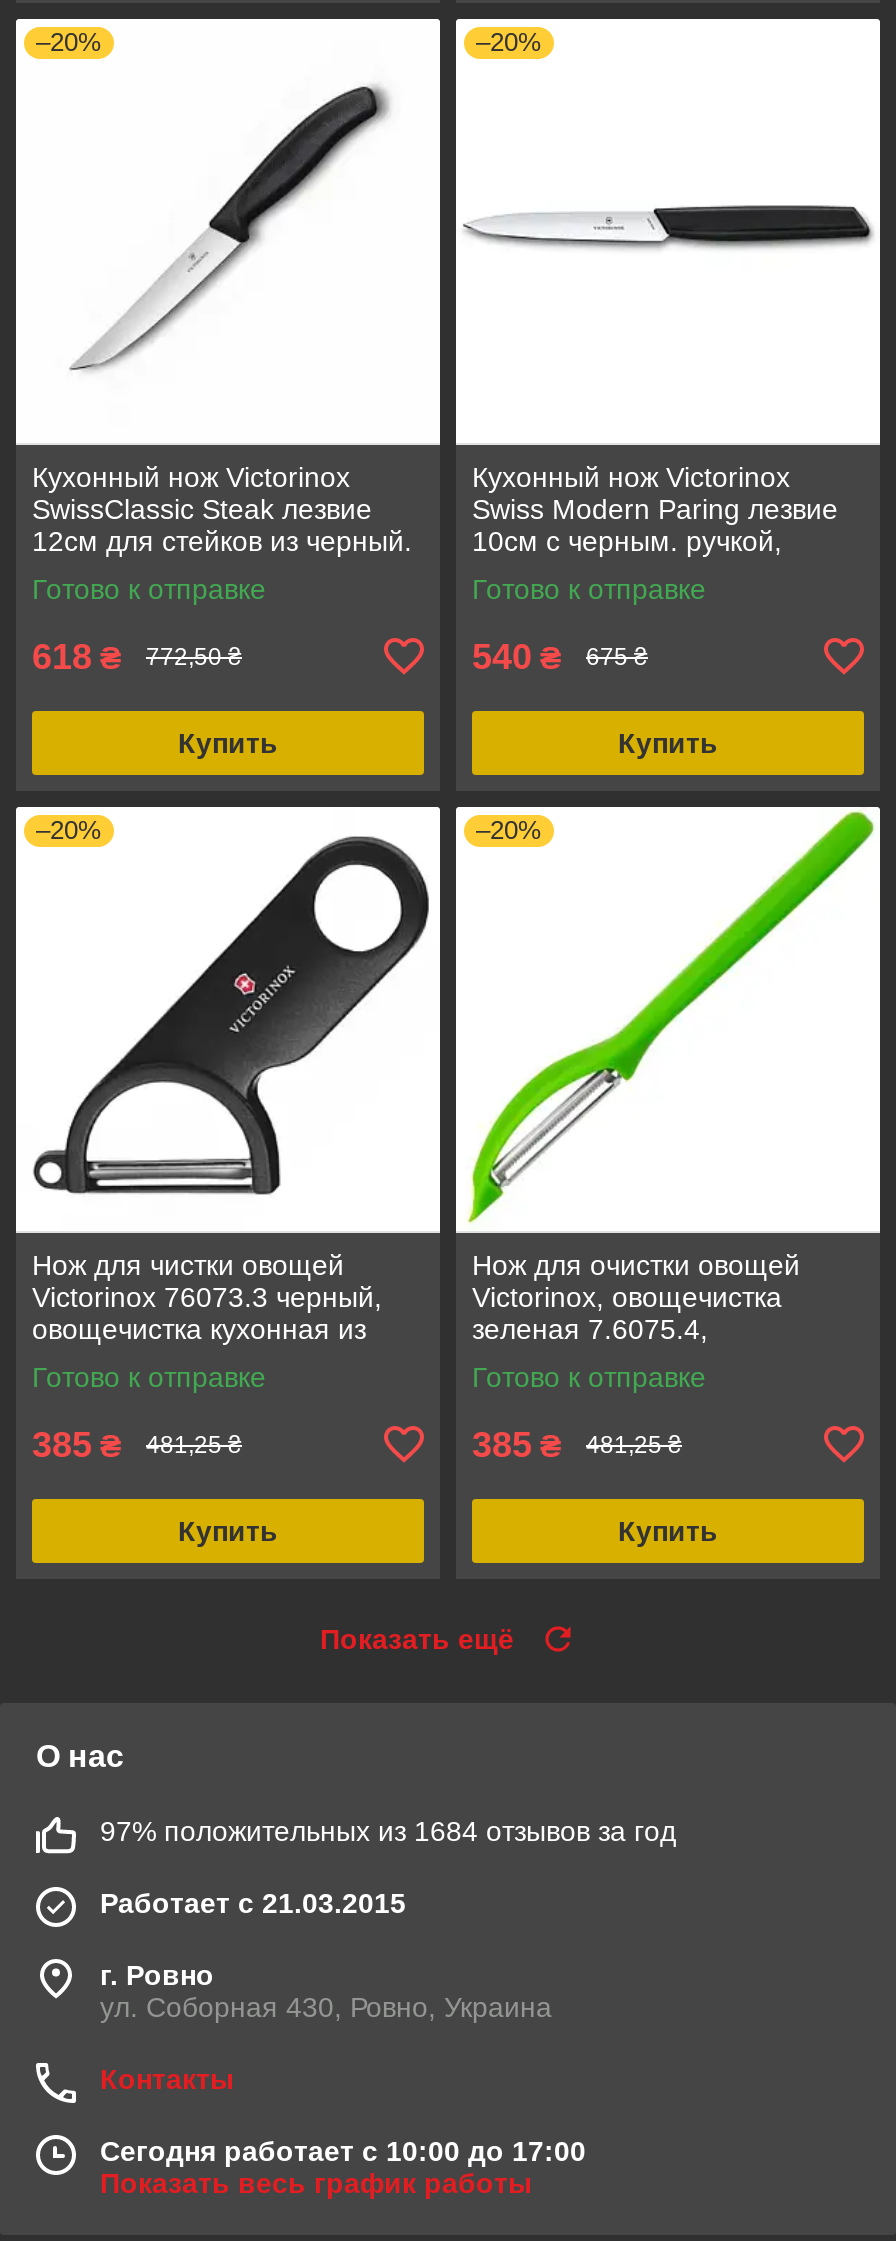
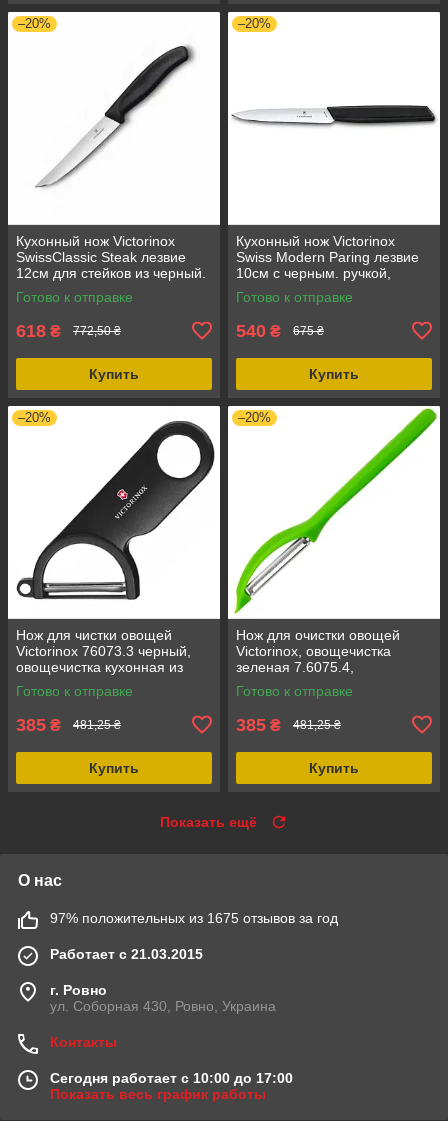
- 97% положительных из 1684 отзывов за год
+ 97% положительных из 1675 отзывов за год
